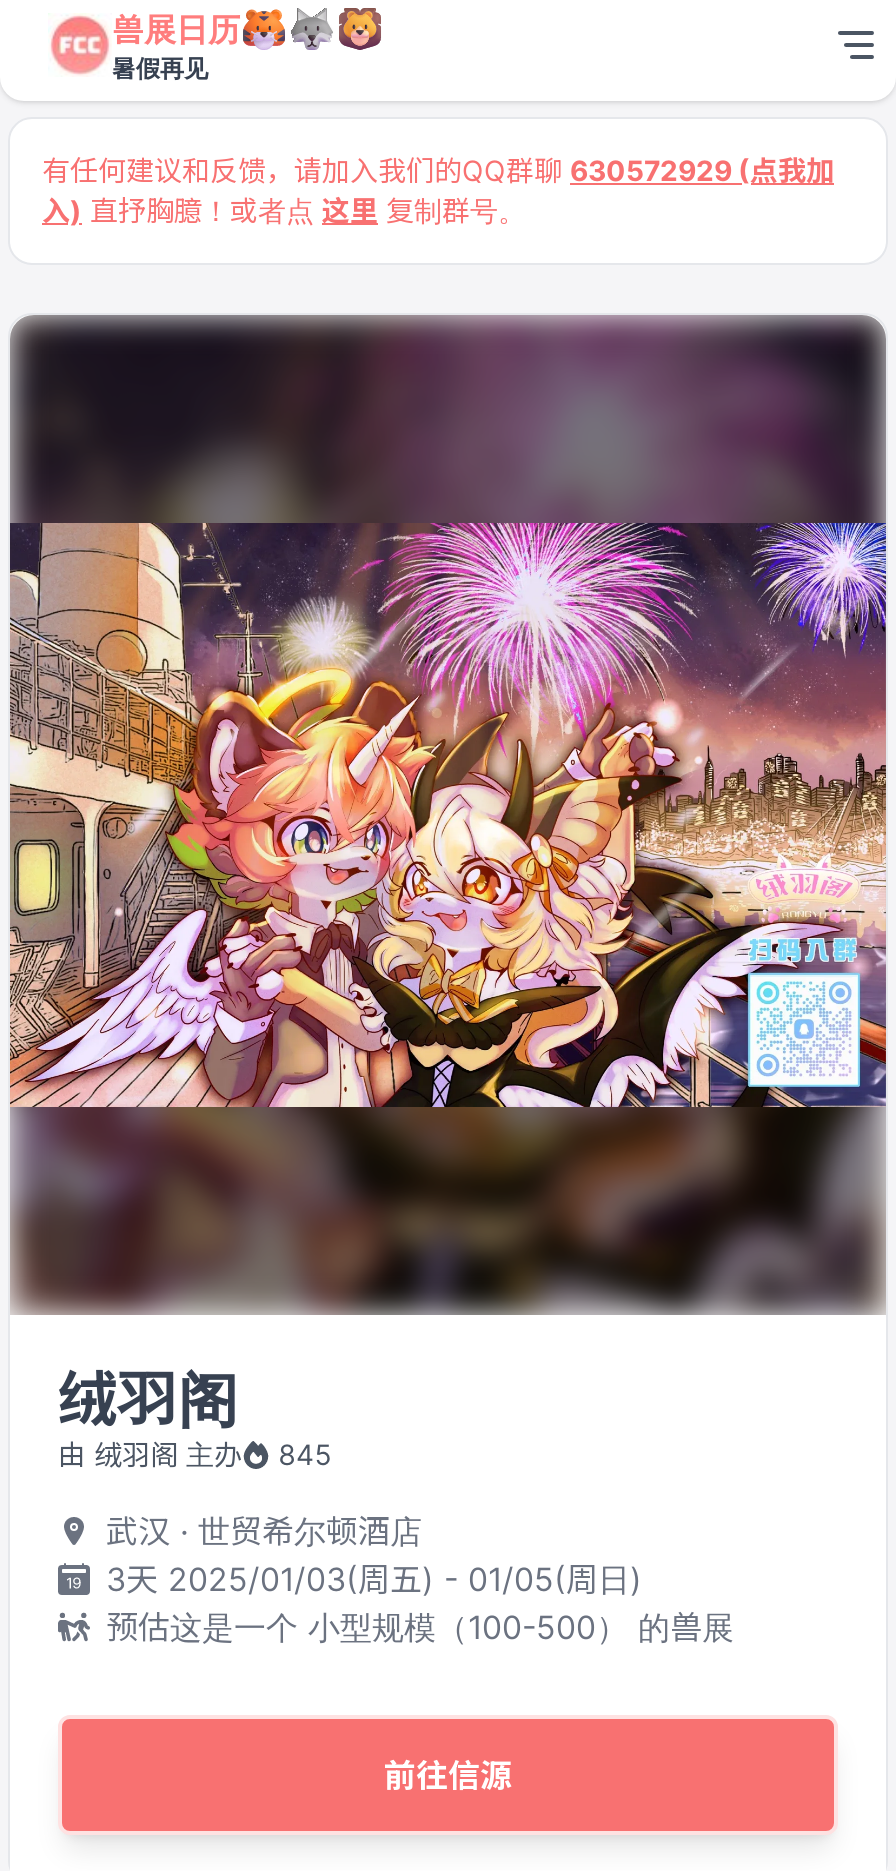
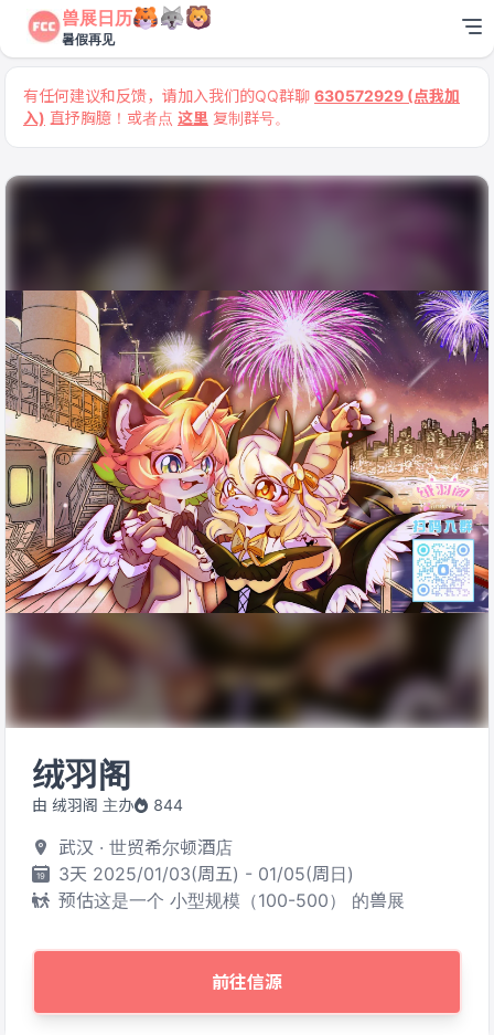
- 由 绒羽阁 主办 845
+ 由 绒羽阁 主办 844
